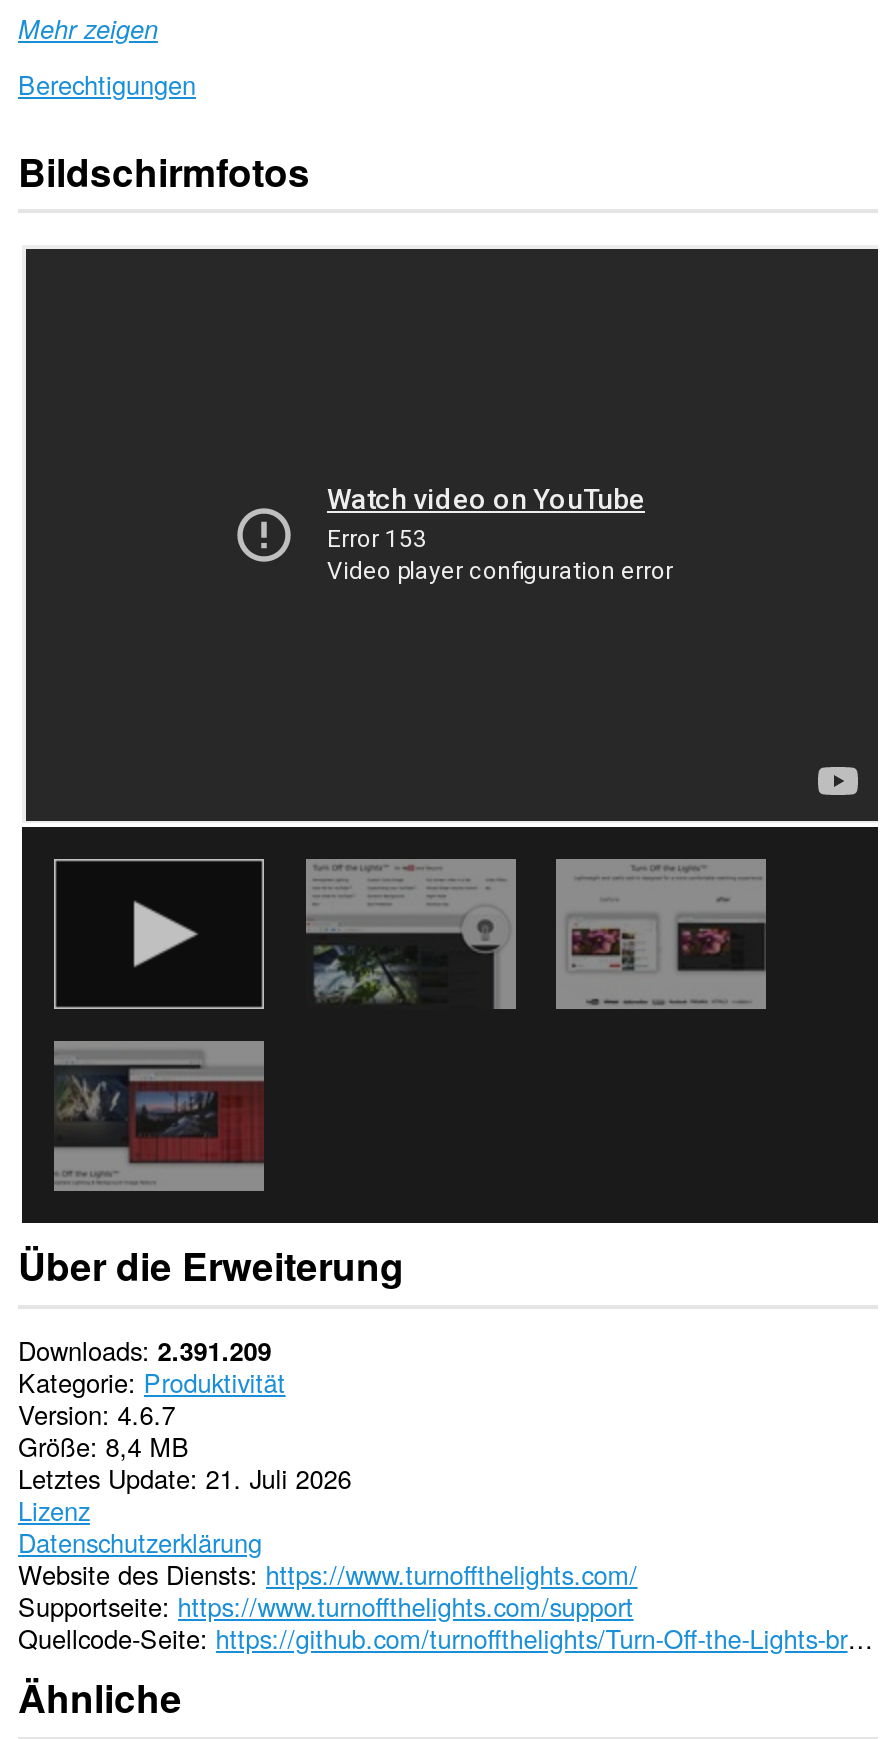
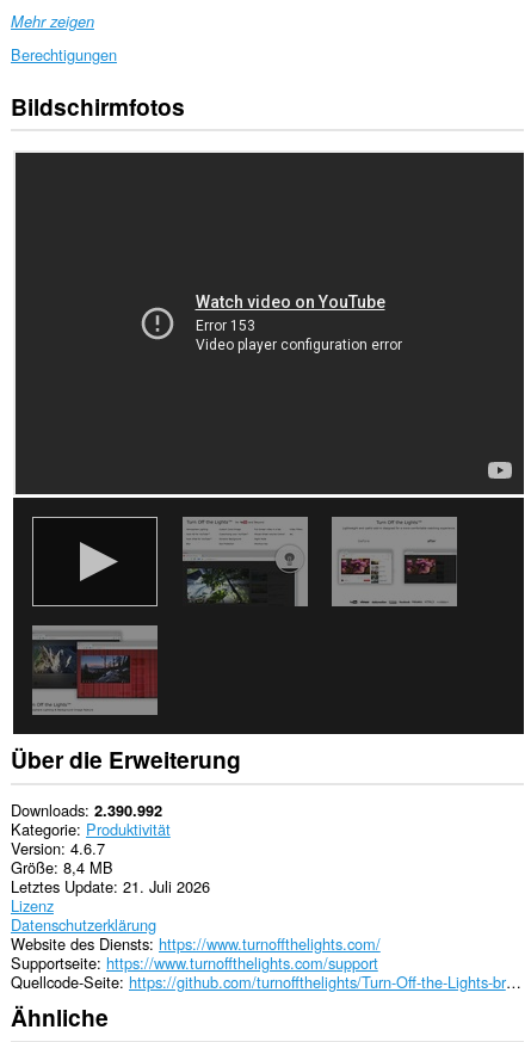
- Downloads 2.391.209
+ Downloads 2.390.992
